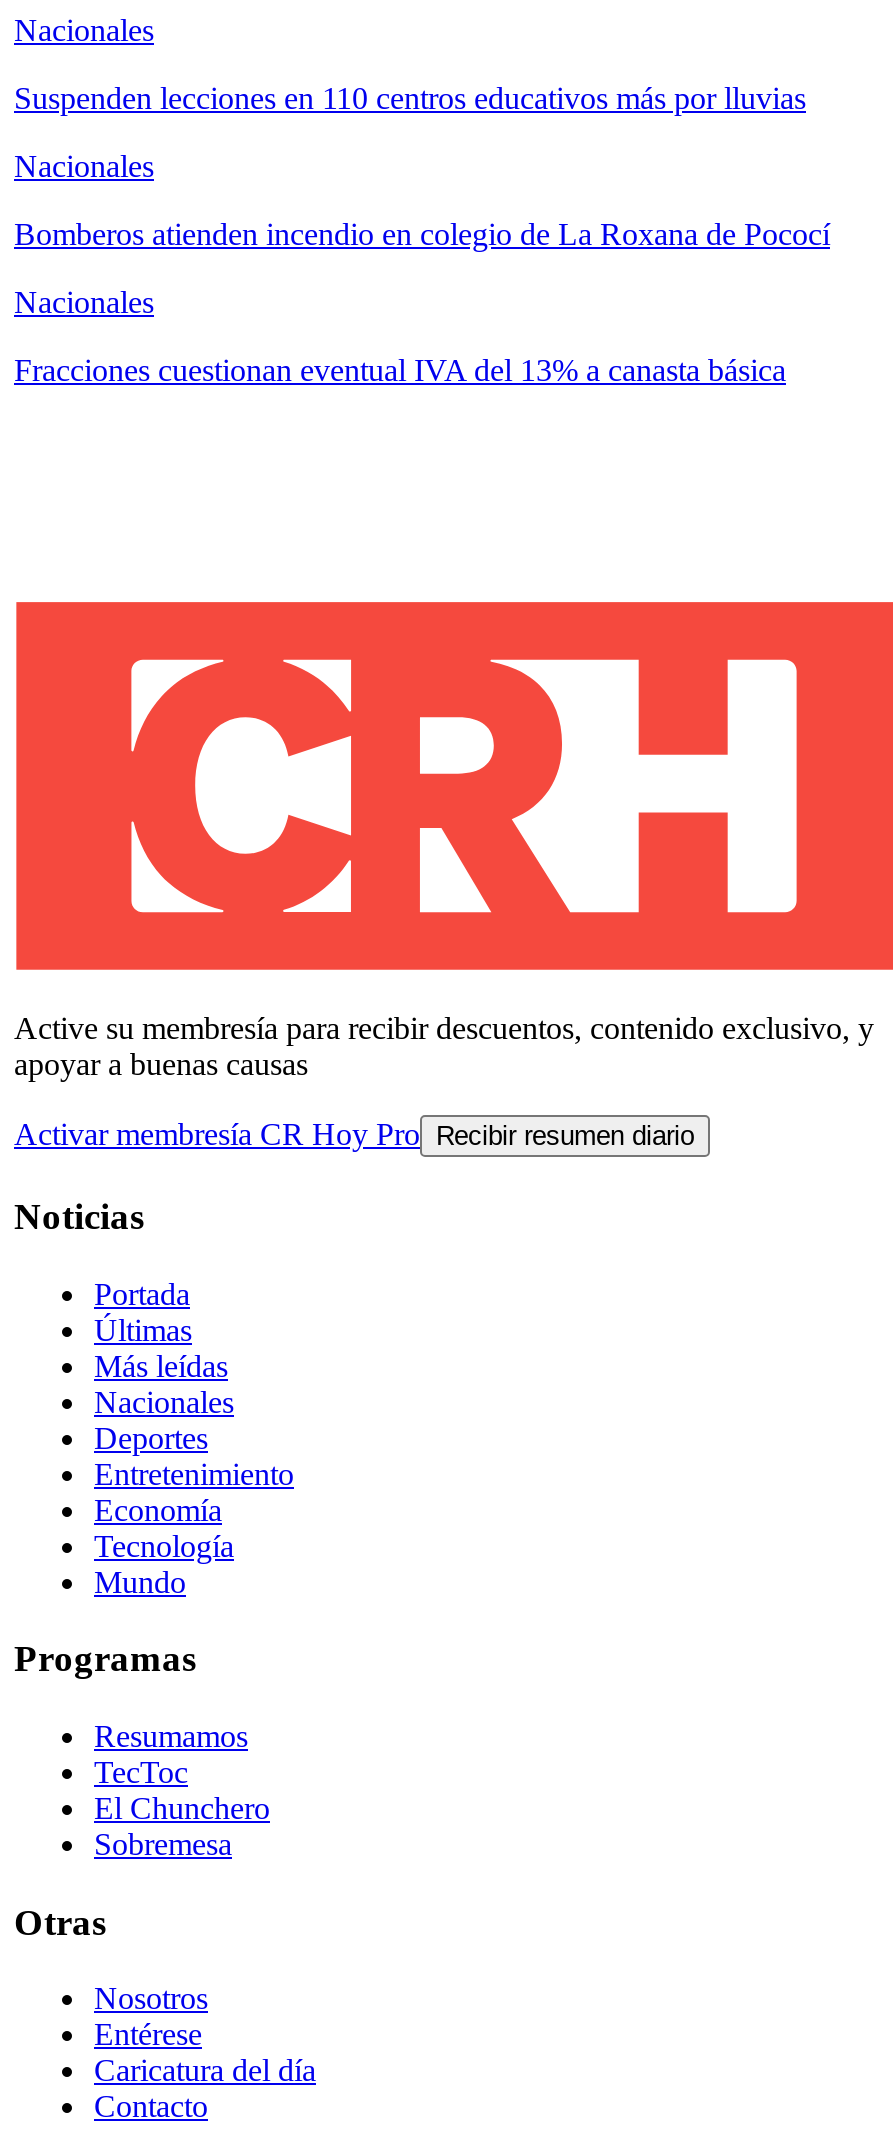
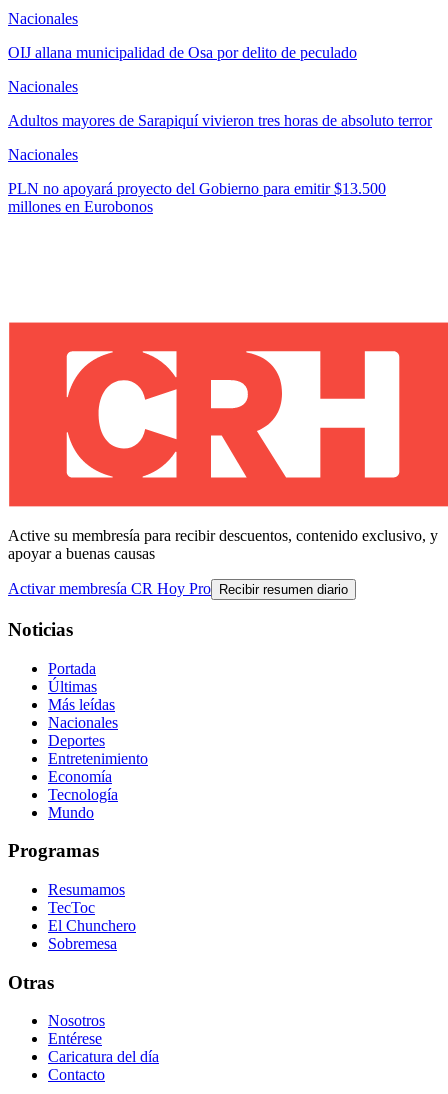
- Suspenden lecciones en 110 centros educativos más por lluvias
+ OIJ allana municipalidad de Osa por delito de peculado

- Bomberos atienden incendio en colegio de La Roxana de Pococí
+ Adultos mayores de Sarapiquí vivieron tres horas de absoluto terror

- Fracciones cuestionan eventual IVA del 13% a canasta básica
+ PLN no apoyará proyecto del Gobierno para emitir $13.500
+ millones en Eurobonos
